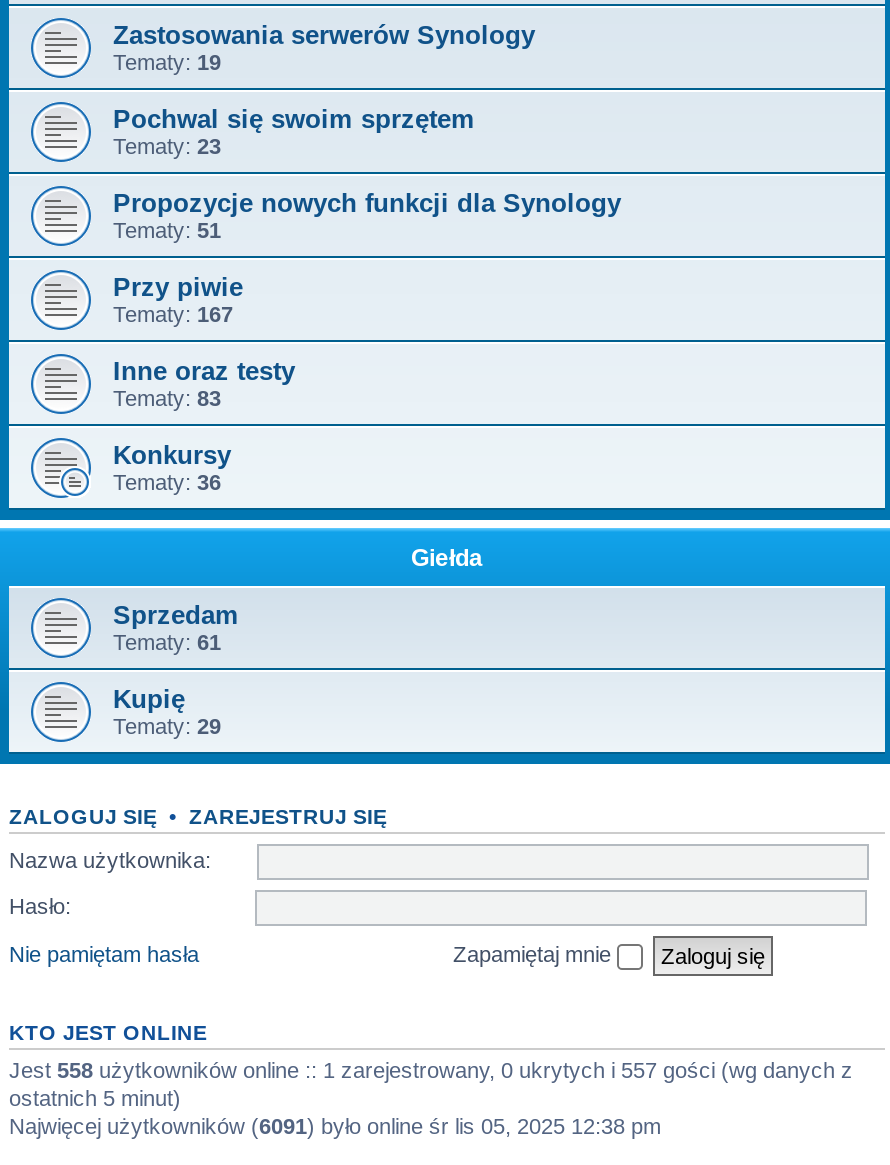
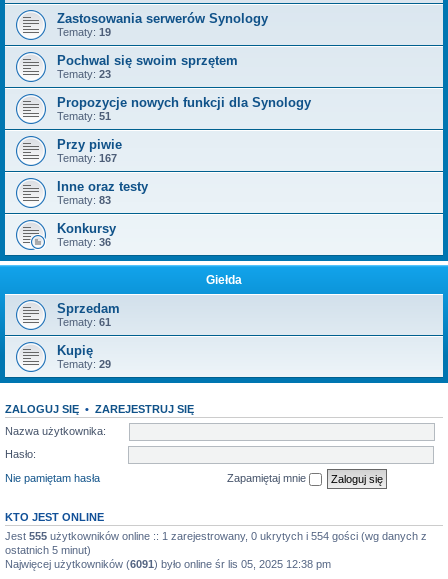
- Jest 558 użytkowników online :: 1 zarejestrowany, 0 ukrytych i 557 gości (wg danych z
+ Jest 555 użytkowników online :: 1 zarejestrowany, 0 ukrytych i 554 gości (wg danych z
